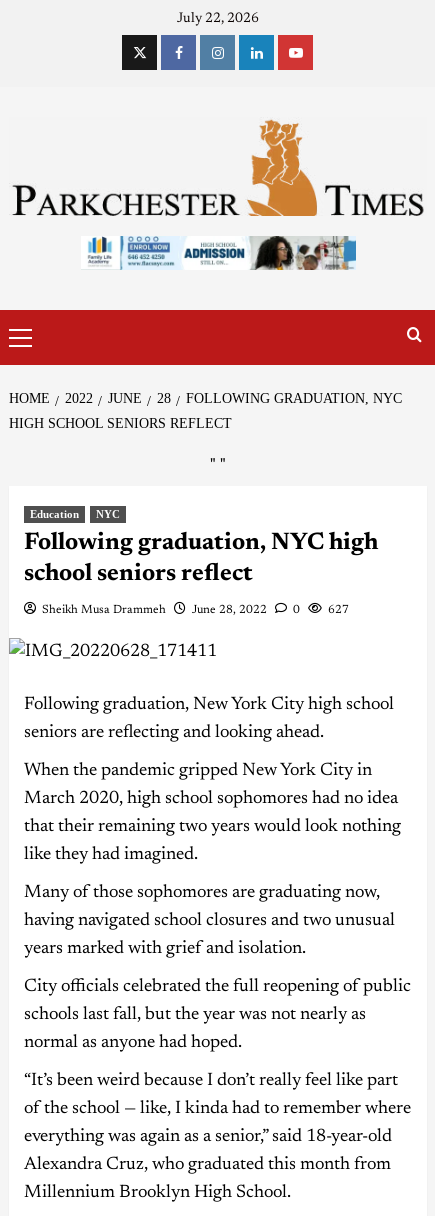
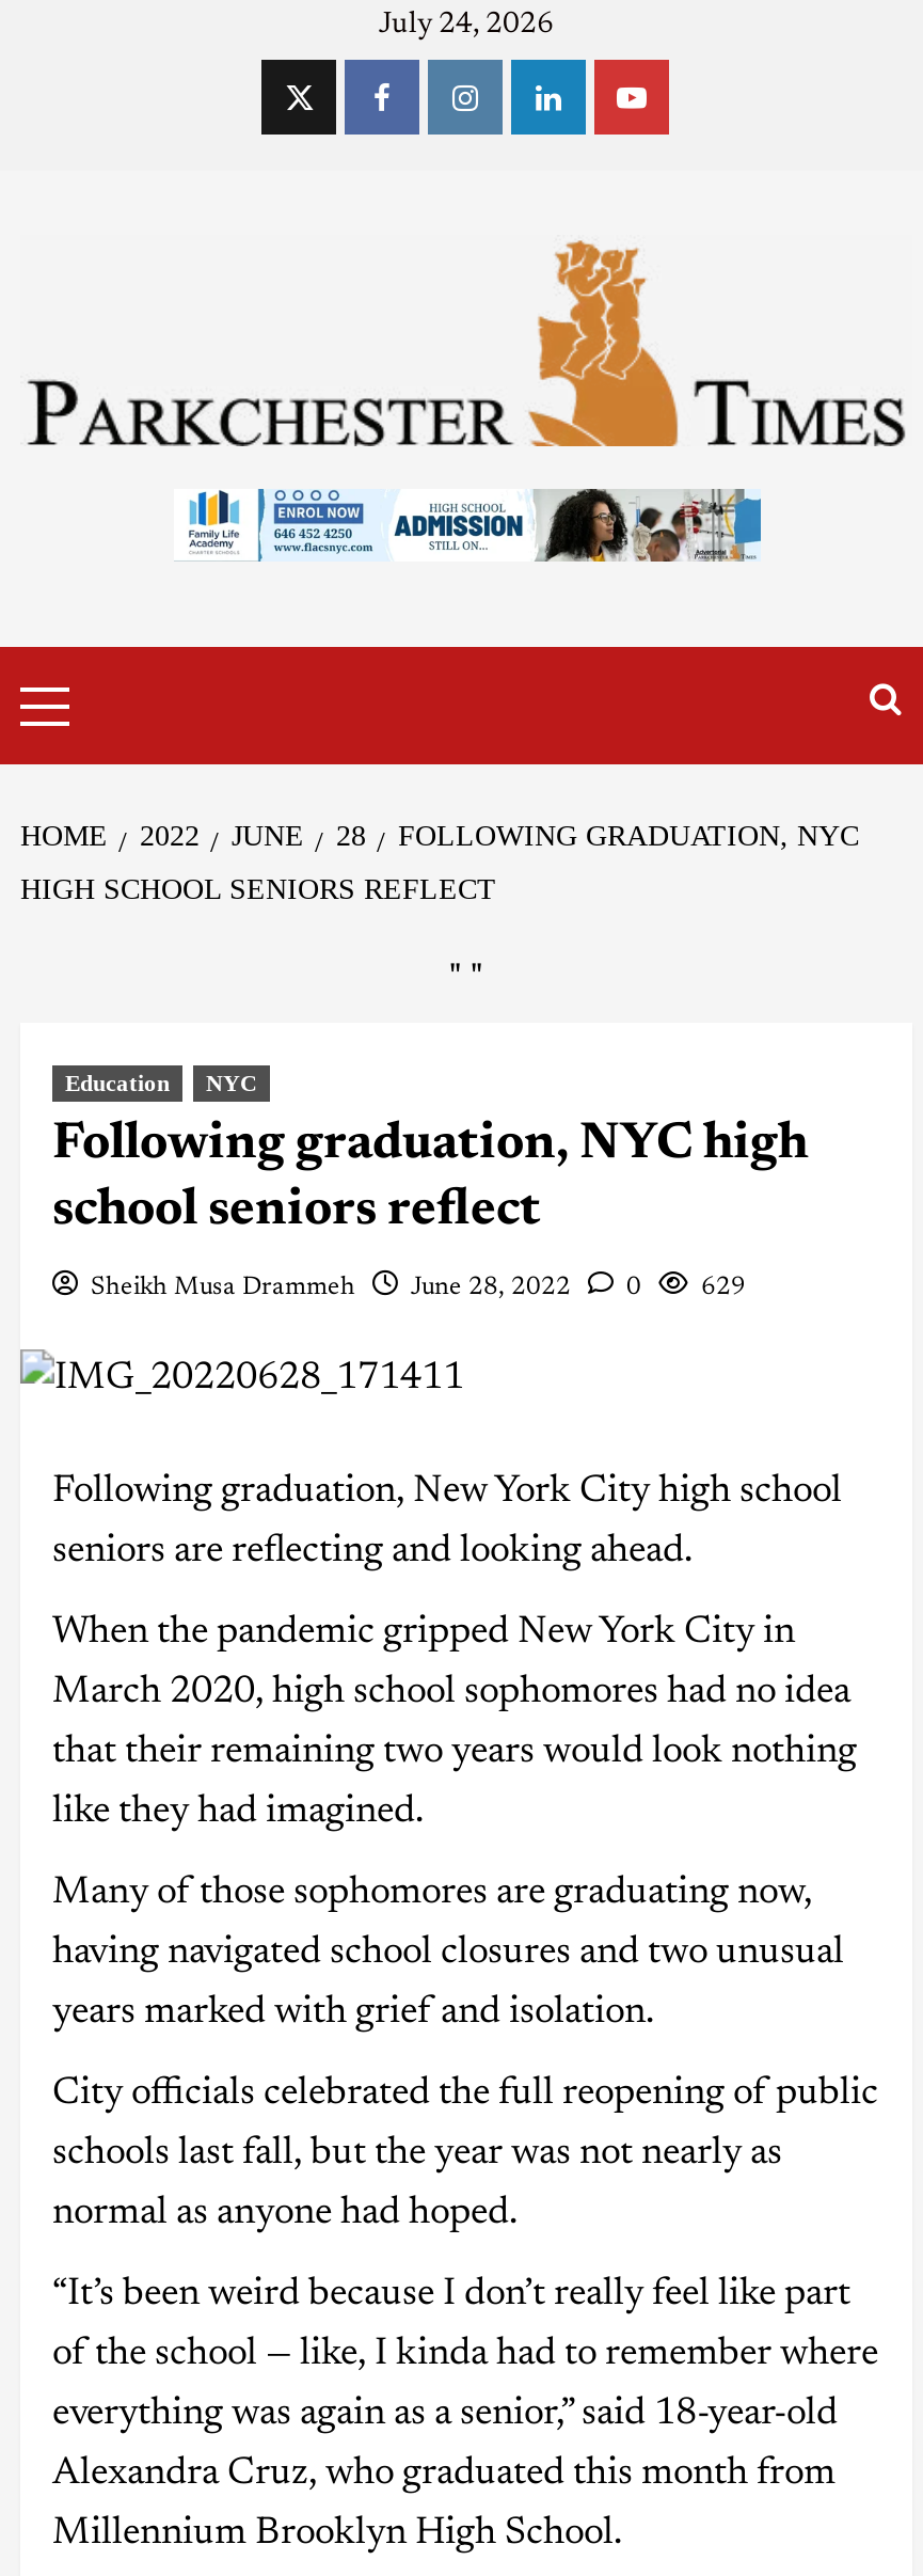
- July 22, 2026
+ July 24, 2026

- 627
+ 629
